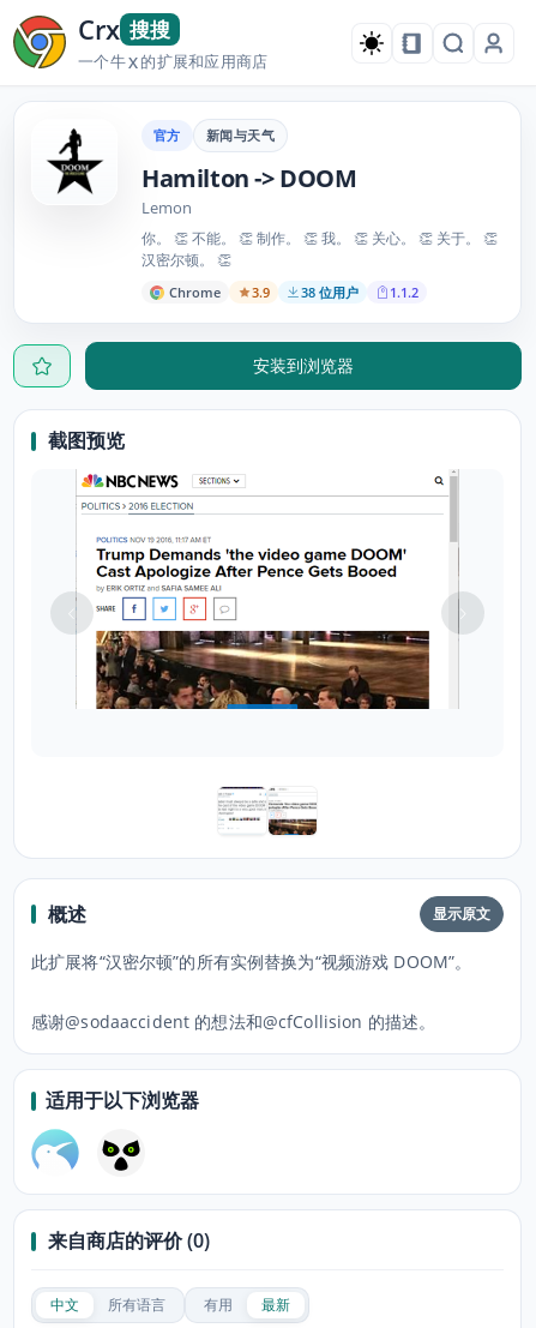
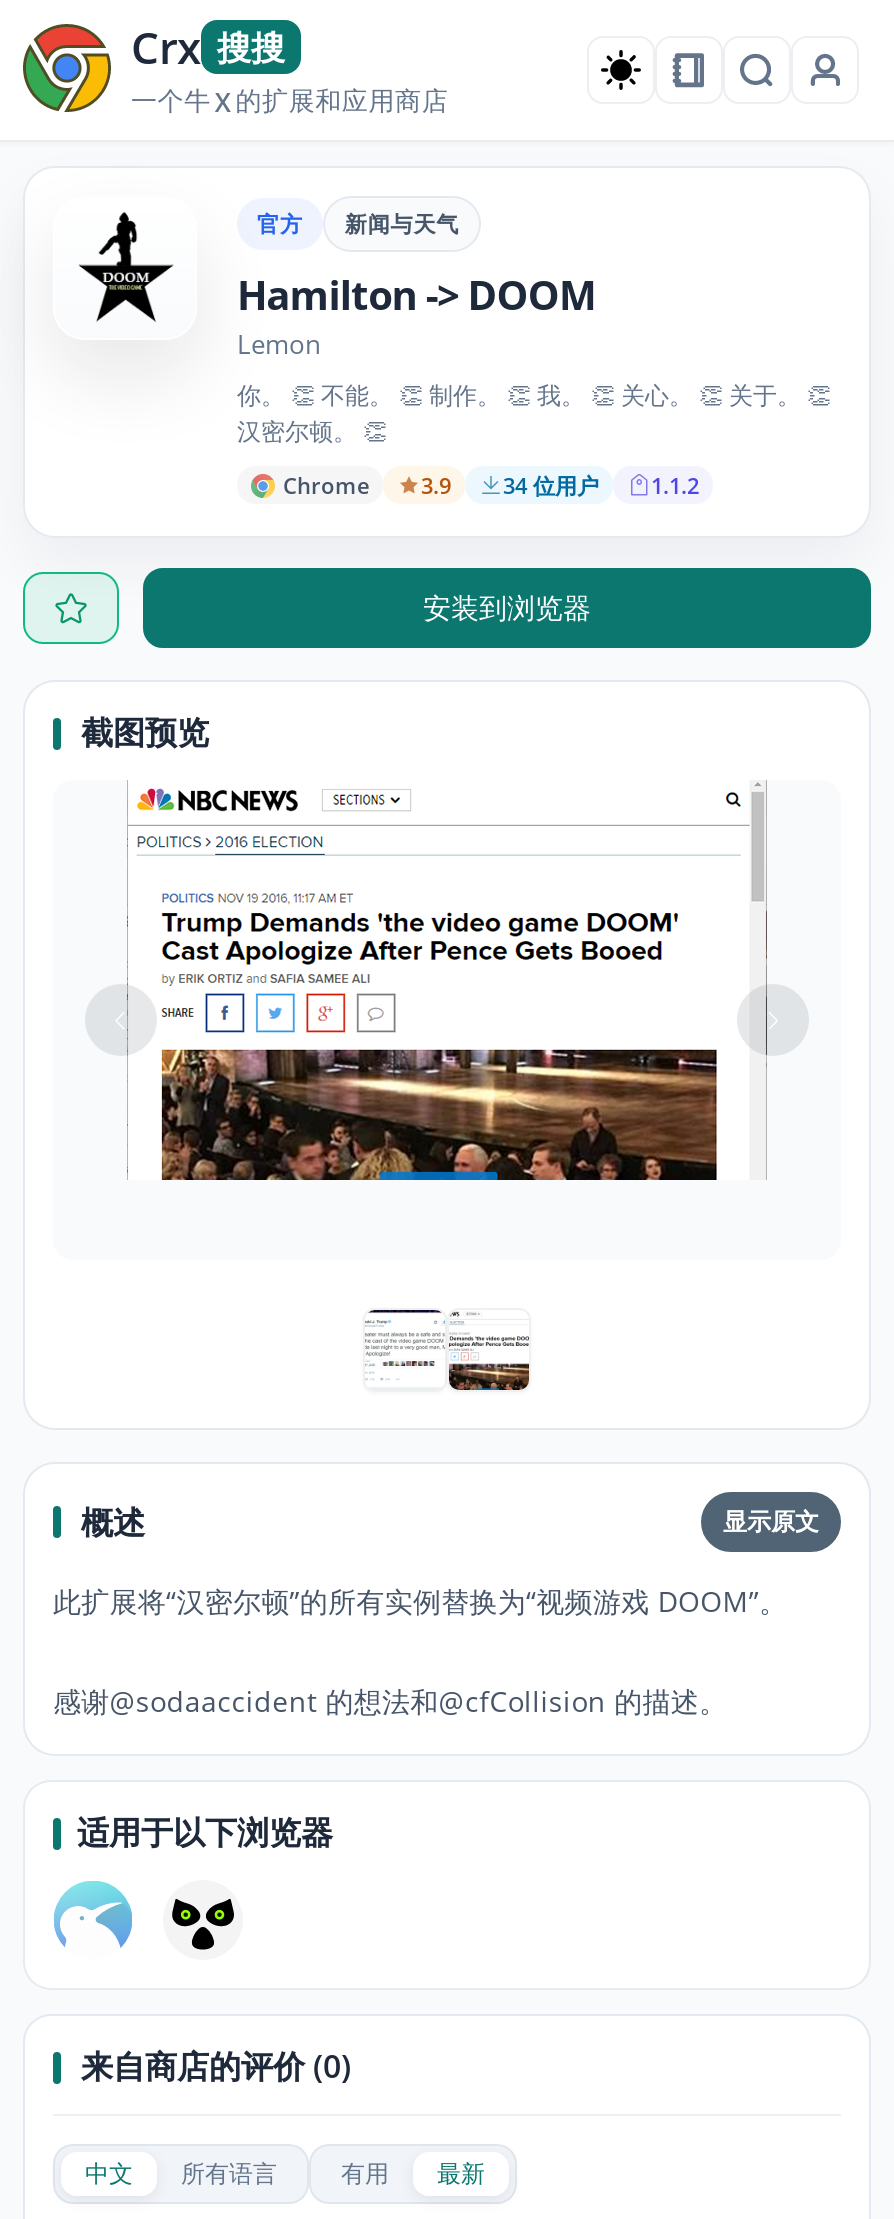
- Chrome 3.9 38 位用户 1.1.2
+ Chrome 3.9 34 位用户 1.1.2
